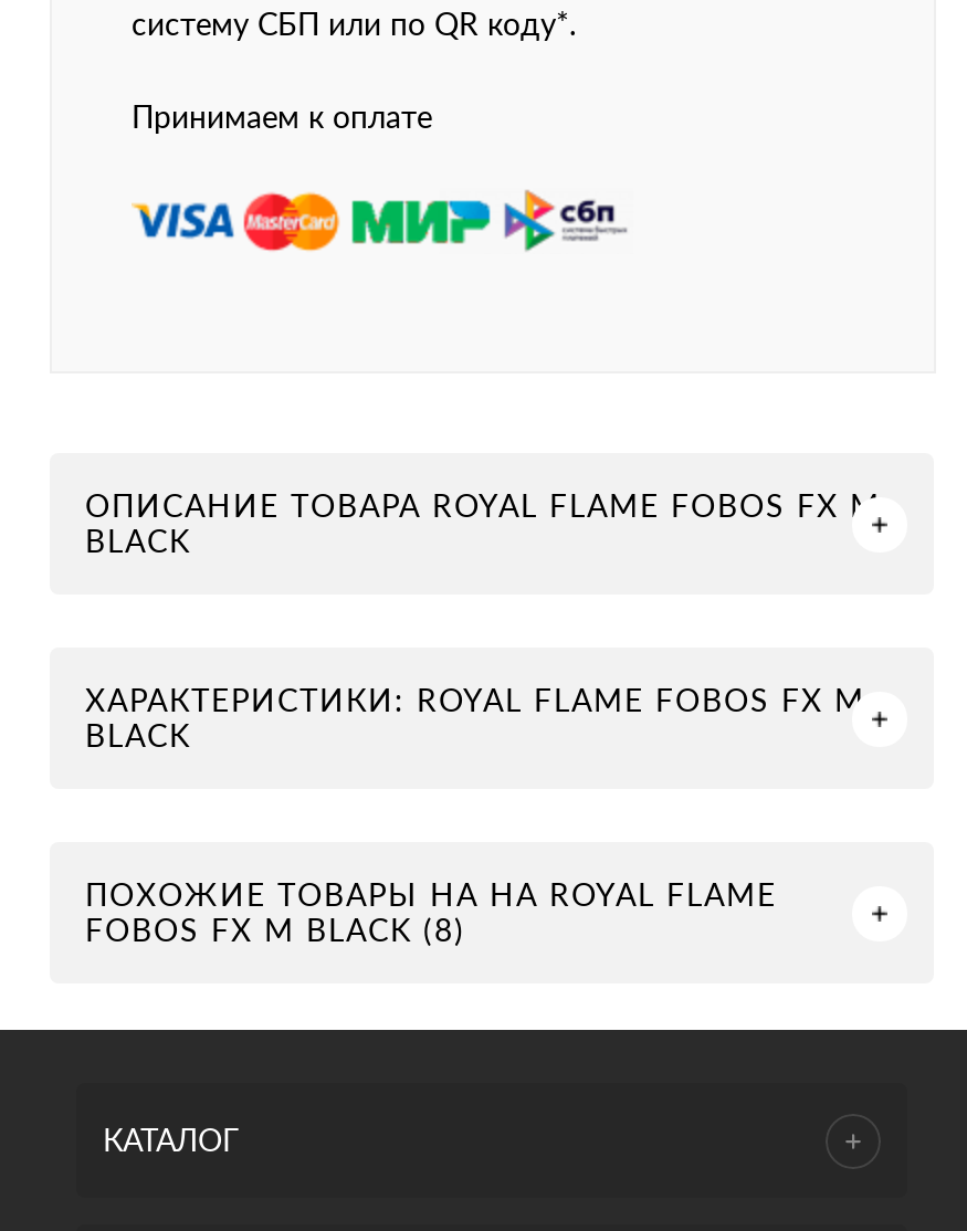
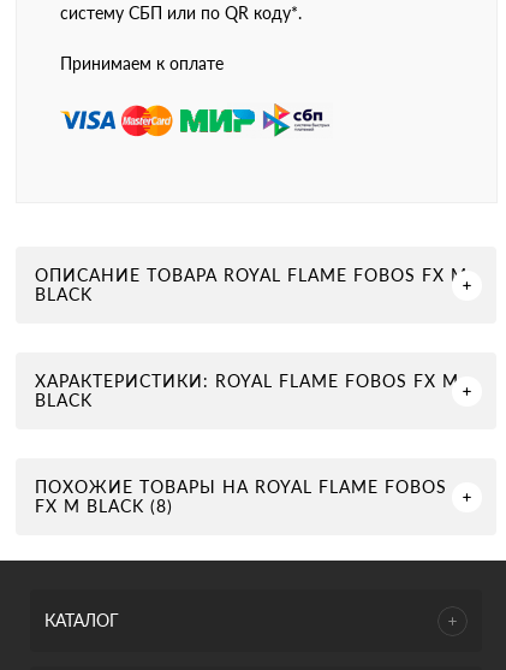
- ПОХОЖИЕ ТОВАРЫ НА НА ROYAL FLAME
- FOBOS FX M BLACK (8)
+ ПОХОЖИЕ ТОВАРЫ НА ROYAL FLAME FOBOS
+ FX M BLACK (8)
